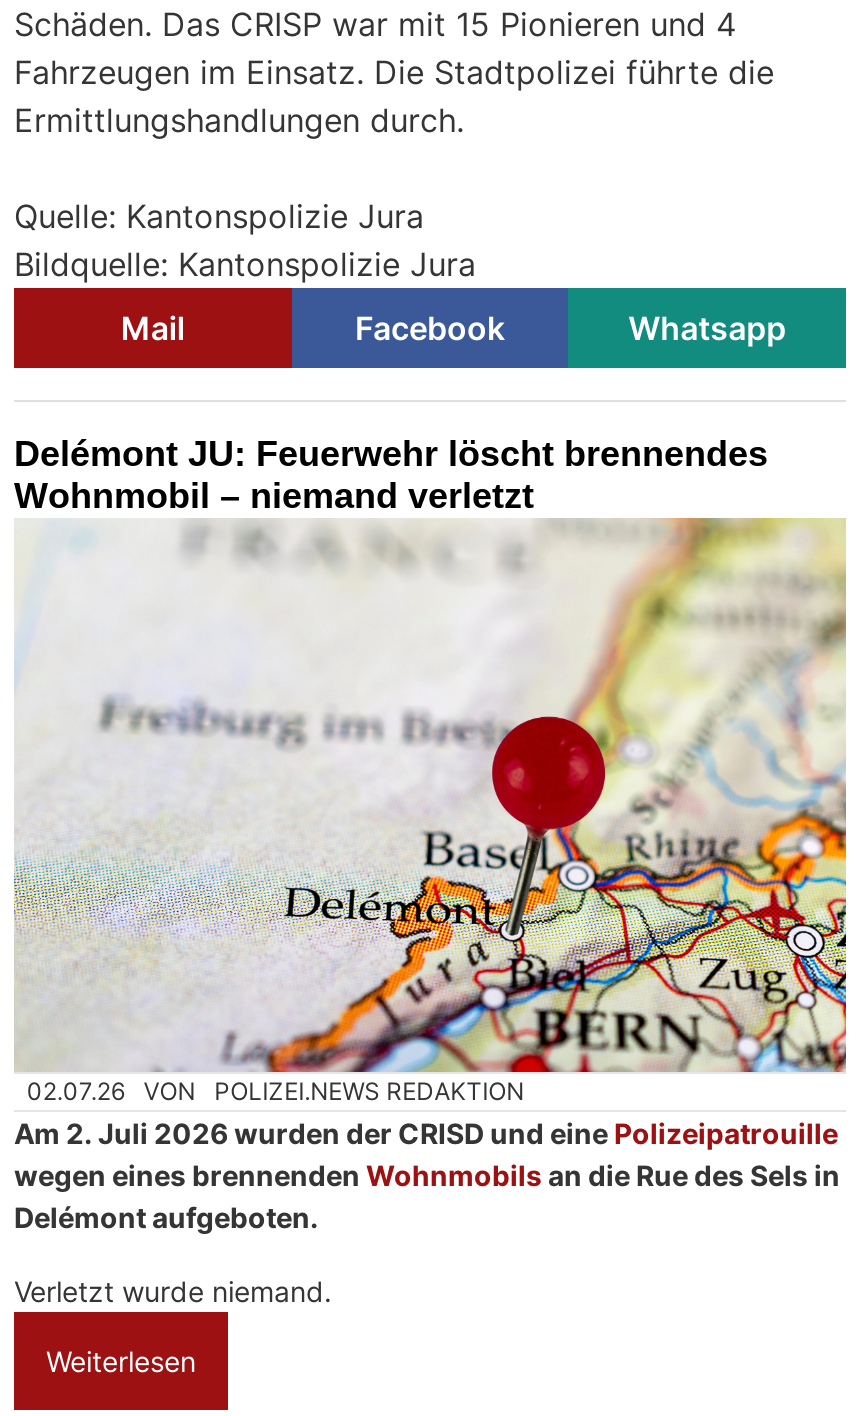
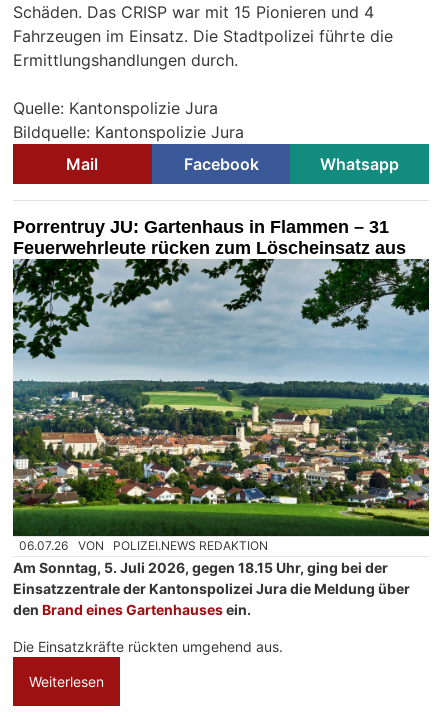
- Delémont JU: Feuerwehr löscht brennendes
- Wohnmobil – niemand verletzt
+ Porrentruy JU: Gartenhaus in Flammen – 31
+ Feuerwehrleute rücken zum Löscheinsatz aus

- [image]
- 02.07.26 VON POLIZEI.NEWS REDAKTION
+ [image]
+ 06.07.26 VON POLIZEI.NEWS REDAKTION

- Am 2. Juli 2026 wurden der CRISD und eine Polizeipatrouille
- wegen eines brennenden Wohnmobils an die Rue des Sels in
- Delémont aufgeboten.
+ Am Sonntag, 5. Juli 2026, gegen 18.15 Uhr, ging bei der
+ Einsatzzentrale der Kantonspolizei Jura die Meldung über
+ den Brand eines Gartenhauses ein.

- Verletzt wurde niemand.
+ Die Einsatzkräfte rückten umgehend aus.
